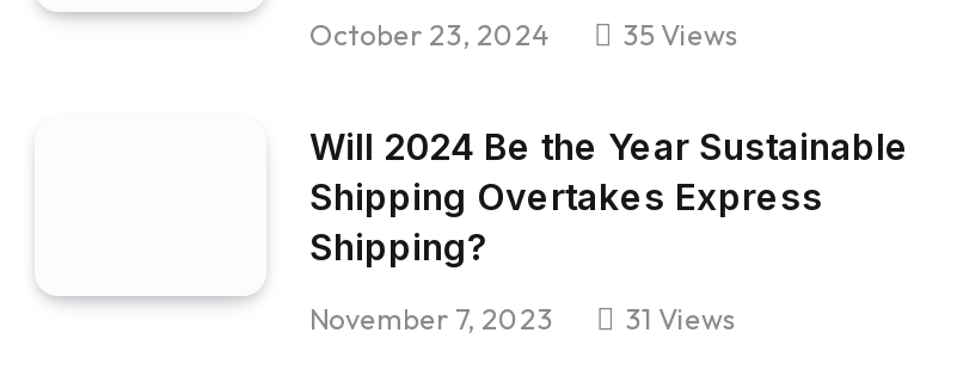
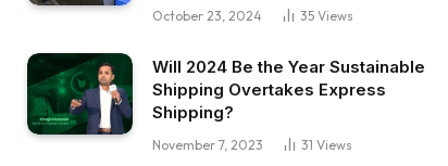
+ [image]
